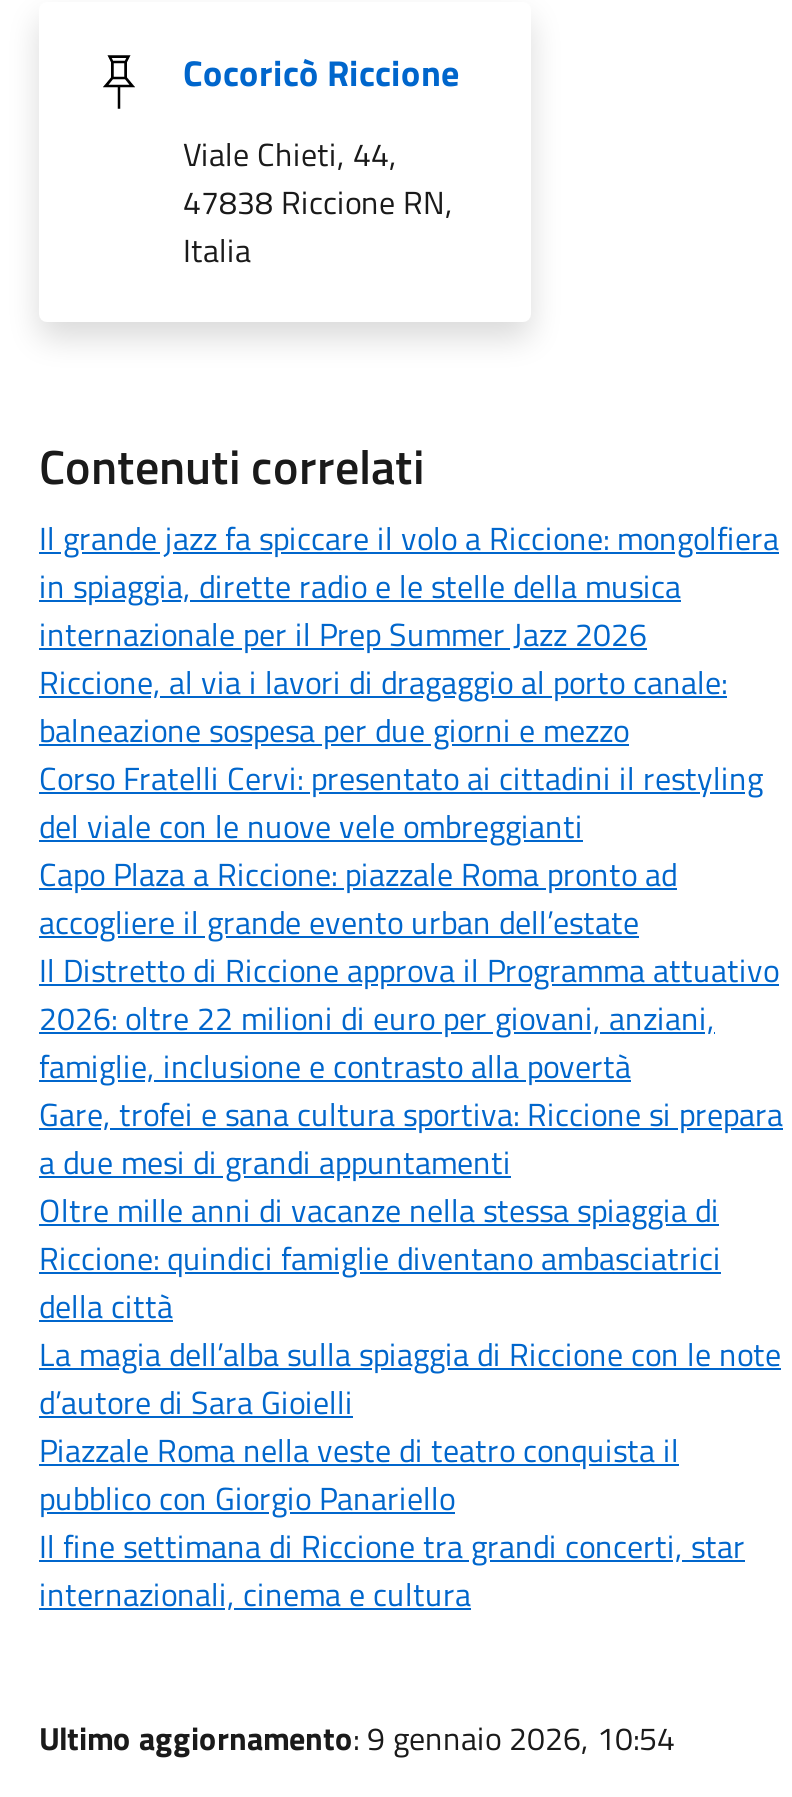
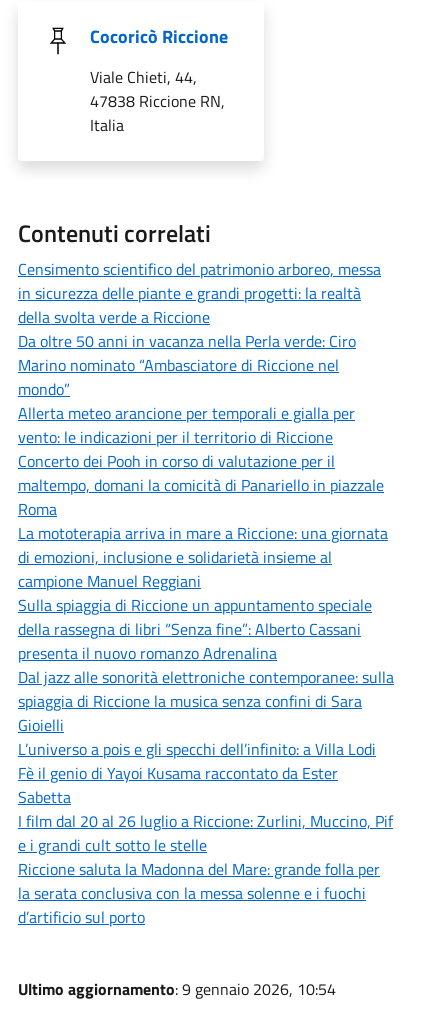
- Il grande jazz fa spiccare il volo a Riccione: mongolfiera
- in spiaggia, dirette radio e le stelle della musica
- internazionale per il Prep Summer Jazz 2026
- Riccione, al via i lavori di dragaggio al porto canale:
- balneazione sospesa per due giorni e mezzo
- Corso Fratelli Cervi: presentato ai cittadini il restyling
- del viale con le nuove vele ombreggianti
- Capo Plaza a Riccione: piazzale Roma pronto ad
- accogliere il grande evento urban dell’estate
- Il Distretto di Riccione approva il Programma attuativo
- 2026: oltre 22 milioni di euro per giovani, anziani,
- famiglie, inclusione e contrasto alla povertà
- Gare, trofei e sana cultura sportiva: Riccione si prepara
- a due mesi di grandi appuntamenti
- Oltre mille anni di vacanze nella stessa spiaggia di
- Riccione: quindici famiglie diventano ambasciatrici
- della città
- La magia dell’alba sulla spiaggia di Riccione con le note
- d’autore di Sara Gioielli
- Piazzale Roma nella veste di teatro conquista il
- pubblico con Giorgio Panariello
- Il fine settimana di Riccione tra grandi concerti, star
- internazionali, cinema e cultura
+ Censimento scientifico del patrimonio arboreo, messa
+ in sicurezza delle piante e grandi progetti: la realtà
+ della svolta verde a Riccione
+ Da oltre 50 anni in vacanza nella Perla verde: Ciro
+ Marino nominato “Ambasciatore di Riccione nel
+ mondo”
+ Allerta meteo arancione per temporali e gialla per
+ vento: le indicazioni per il territorio di Riccione
+ Concerto dei Pooh in corso di valutazione per il
+ maltempo, domani la comicità di Panariello in piazzale
+ Roma
+ La mototerapia arriva in mare a Riccione: una giornata
+ di emozioni, inclusione e solidarietà insieme al
+ campione Manuel Reggiani
+ Sulla spiaggia di Riccione un appuntamento speciale
+ della rassegna di libri “Senza fine”: Alberto Cassani
+ presenta il nuovo romanzo Adrenalina
+ Dal jazz alle sonorità elettroniche contemporanee: sulla
+ spiaggia di Riccione la musica senza confini di Sara
+ Gioielli
+ L’universo a pois e gli specchi dell’infinito: a Villa Lodi
+ Fè il genio di Yayoi Kusama raccontato da Ester
+ Sabetta
+ I film dal 20 al 26 luglio a Riccione: Zurlini, Muccino, Pif
+ e i grandi cult sotto le stelle
+ Riccione saluta la Madonna del Mare: grande folla per
+ la serata conclusiva con la messa solenne e i fuochi
+ d’artificio sul porto
